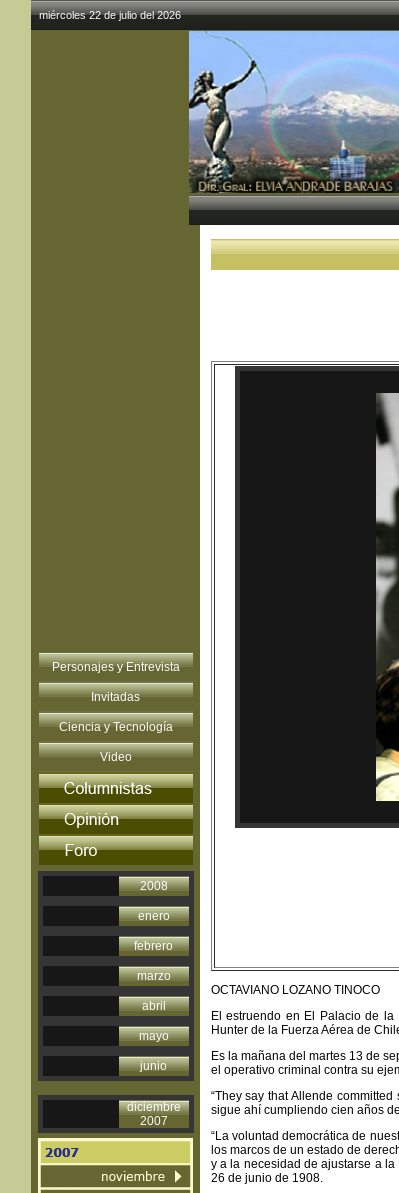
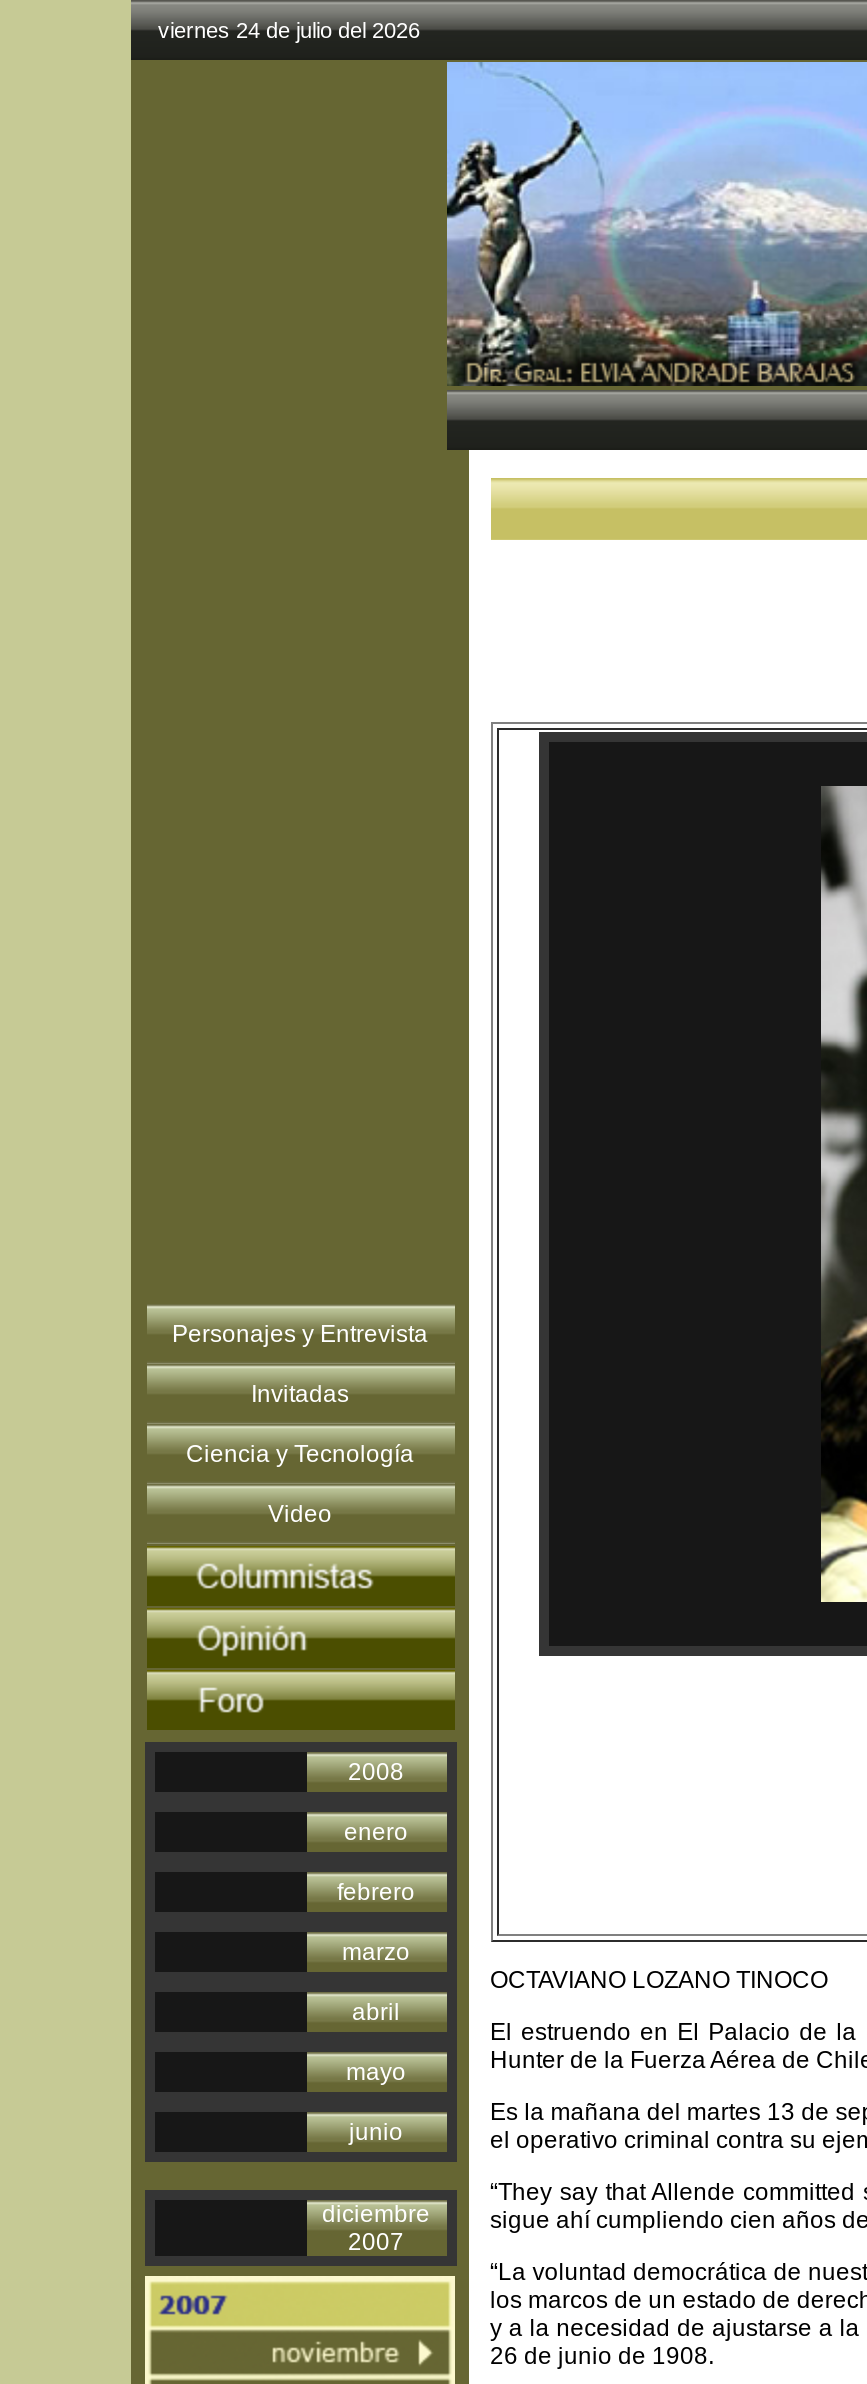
- miércoles 22 de julio del 2026
+ viernes 24 de julio del 2026
